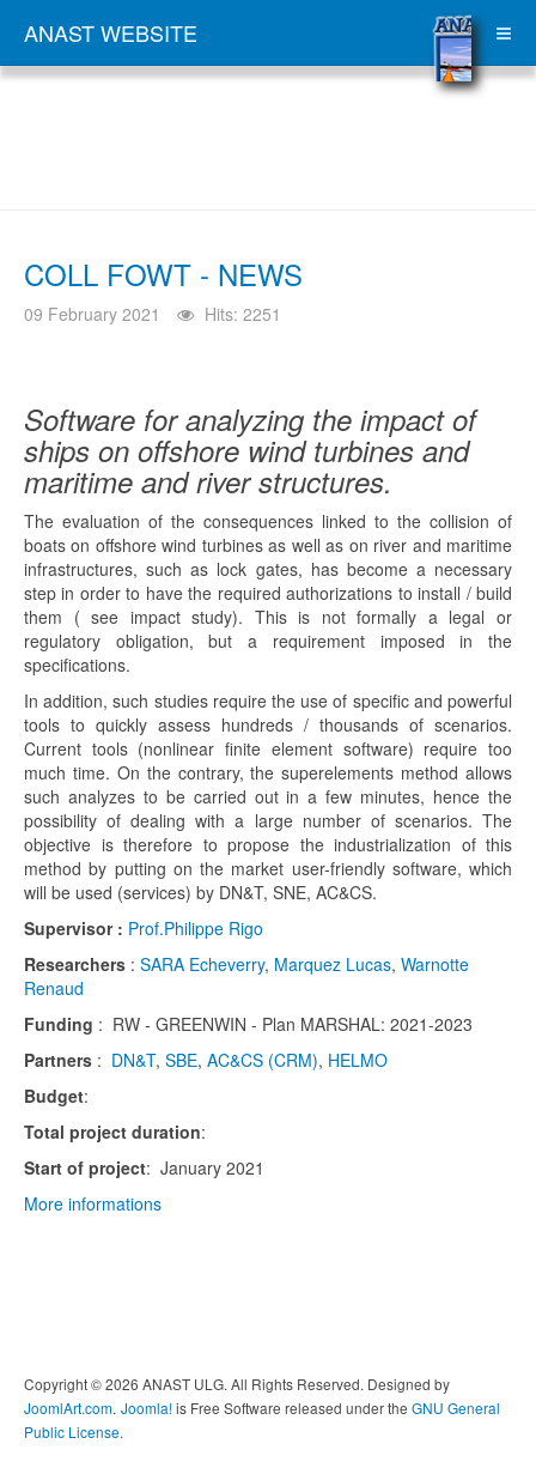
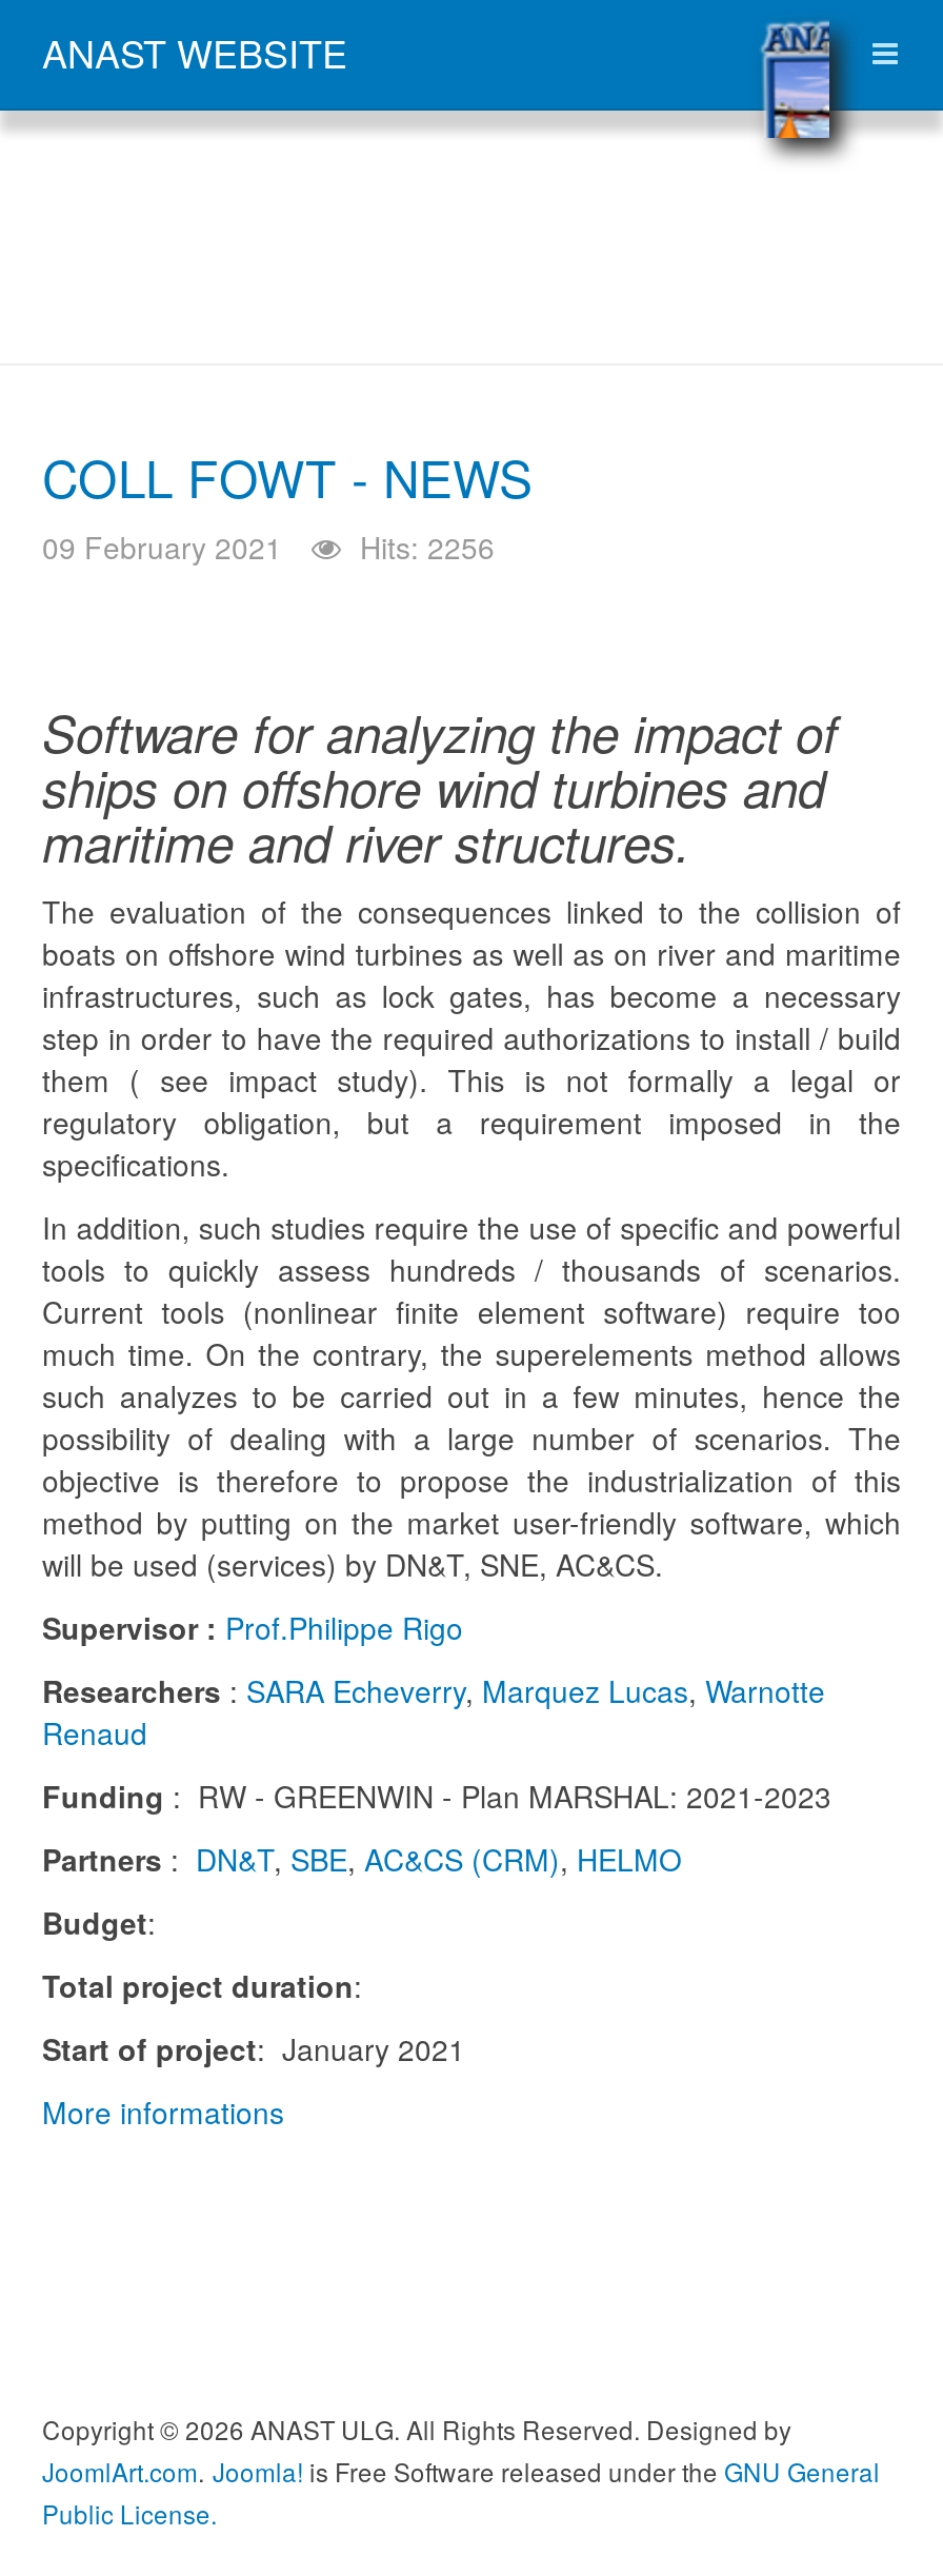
- 09 February 2021 Hits: 2251
+ 09 February 2021 Hits: 2256
